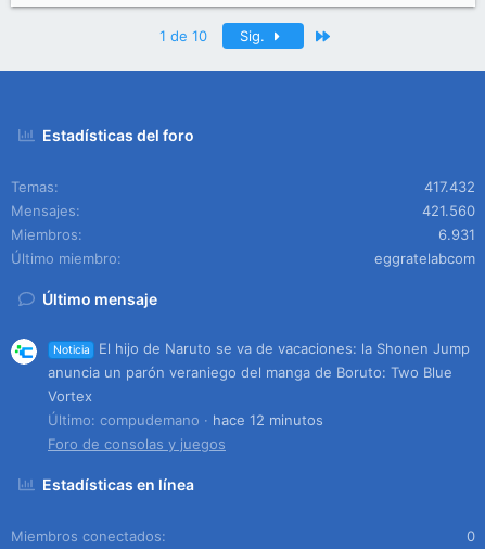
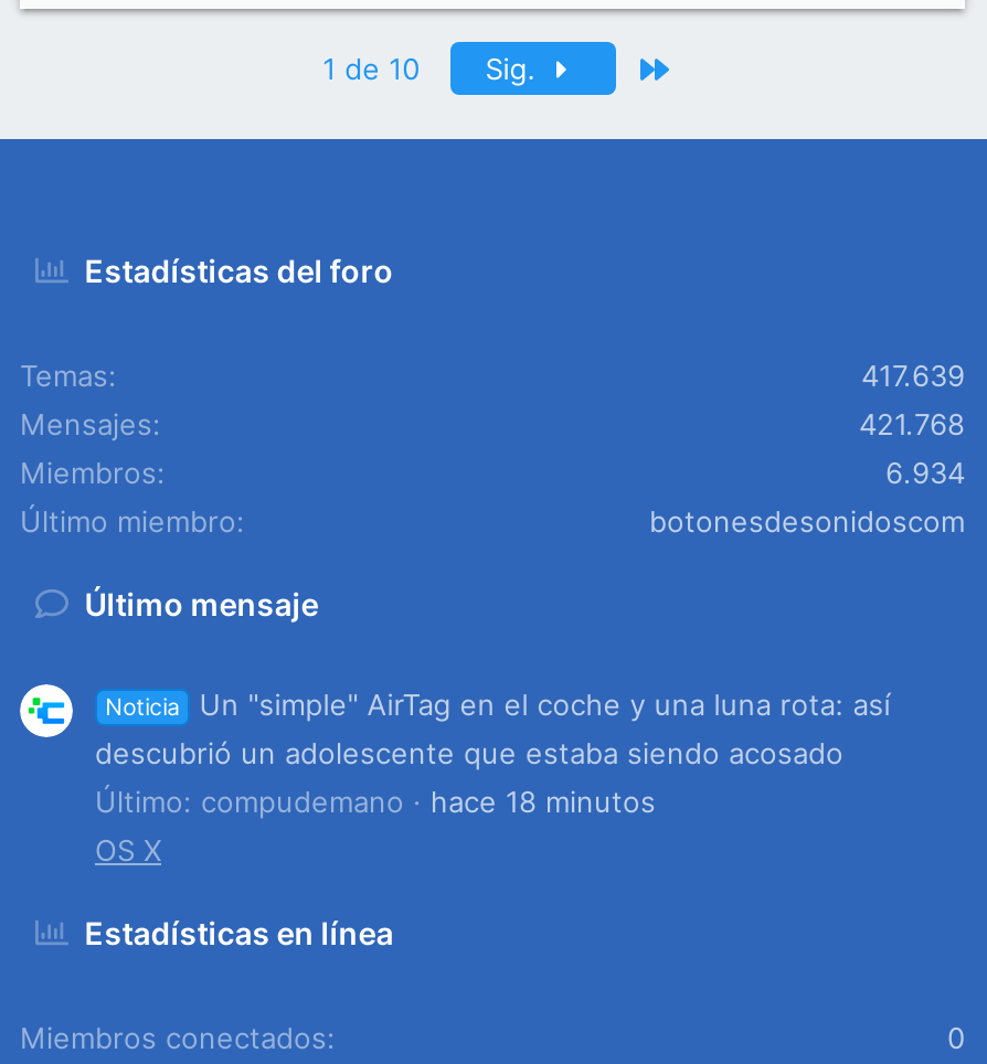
- 417.432
+ 417.639

- 421.560
+ 421.768

- 6.931
+ 6.934

- eggratelabcom
+ botonesdesonidoscom

- El hijo de Naruto se va de vacaciones: la Shonen Jump
- anuncia un parón veraniego del manga de Boruto: Two Blue
- Vortex
+ Un "simple" AirTag en el coche y una luna rota: así
+ descubrió un adolescente que estaba siendo acosado

- hace 12 minutos
- Foro de consolas y juegos
+ hace 18 minutos
+ OS X
